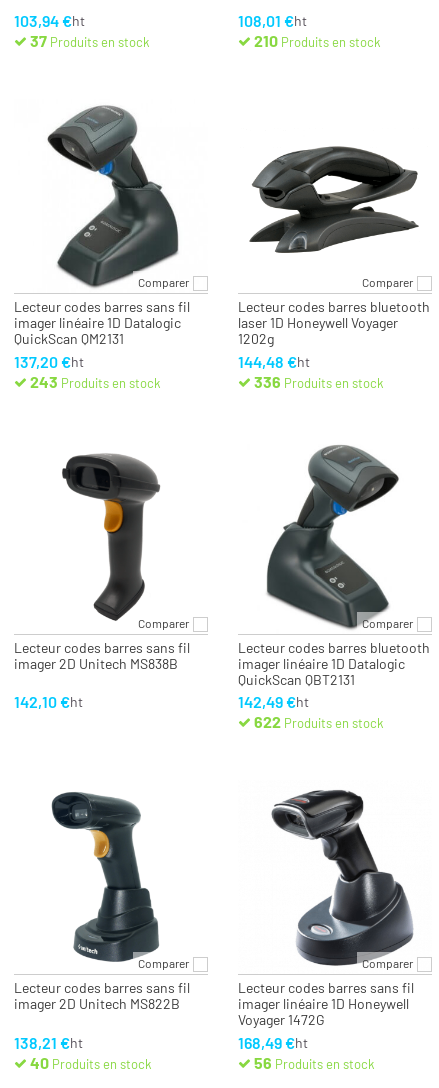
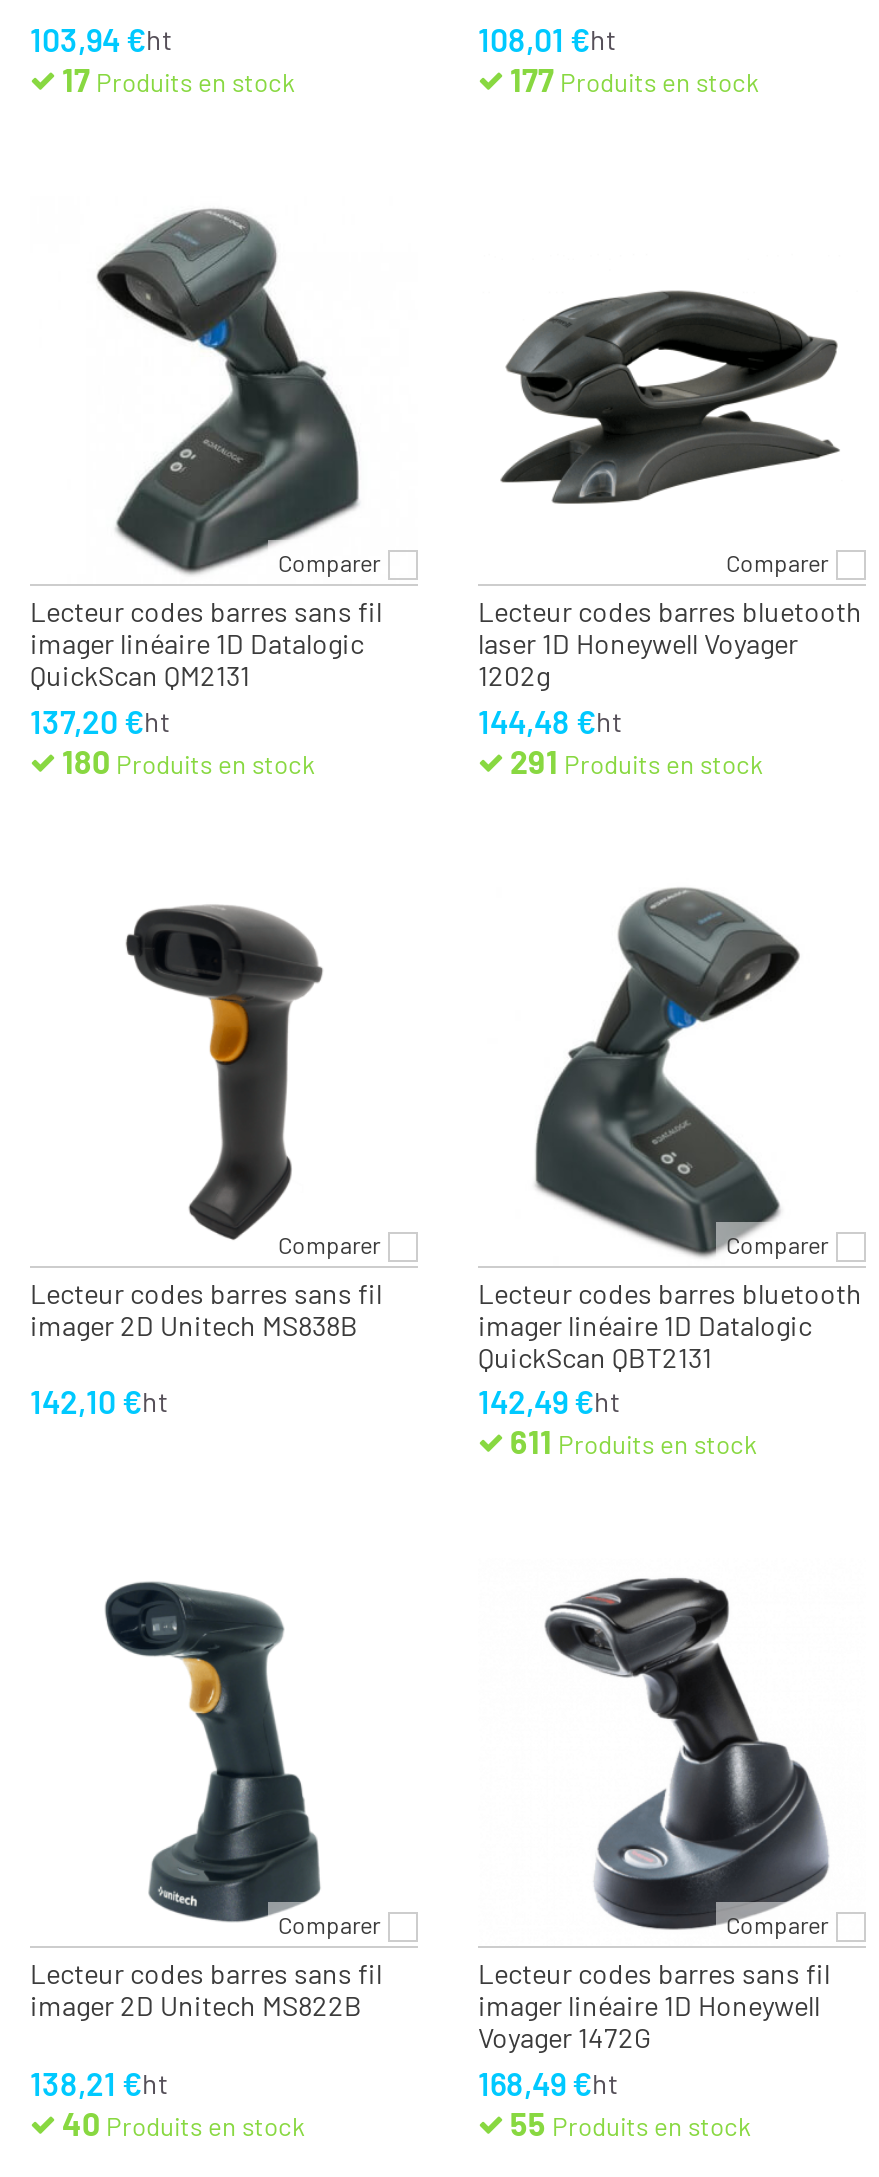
- 37 Produits en stock
+ 17 Produits en stock

- 210 Produits en stock
+ 177 Produits en stock

- 243 Produits en stock
+ 180 Produits en stock

- 336 Produits en stock
+ 291 Produits en stock

- 622 Produits en stock
+ 611 Produits en stock

- 56 Produits en stock
+ 55 Produits en stock
